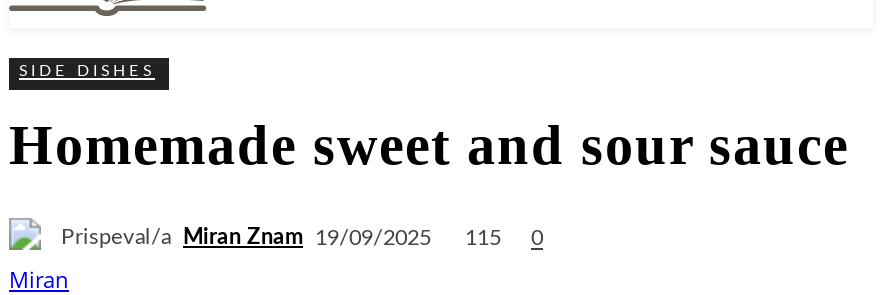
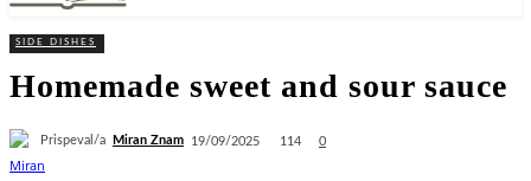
- Prispeval/a Miran Znam 19/09/2025 115 0
+ Prispeval/a Miran Znam 19/09/2025 114 0
